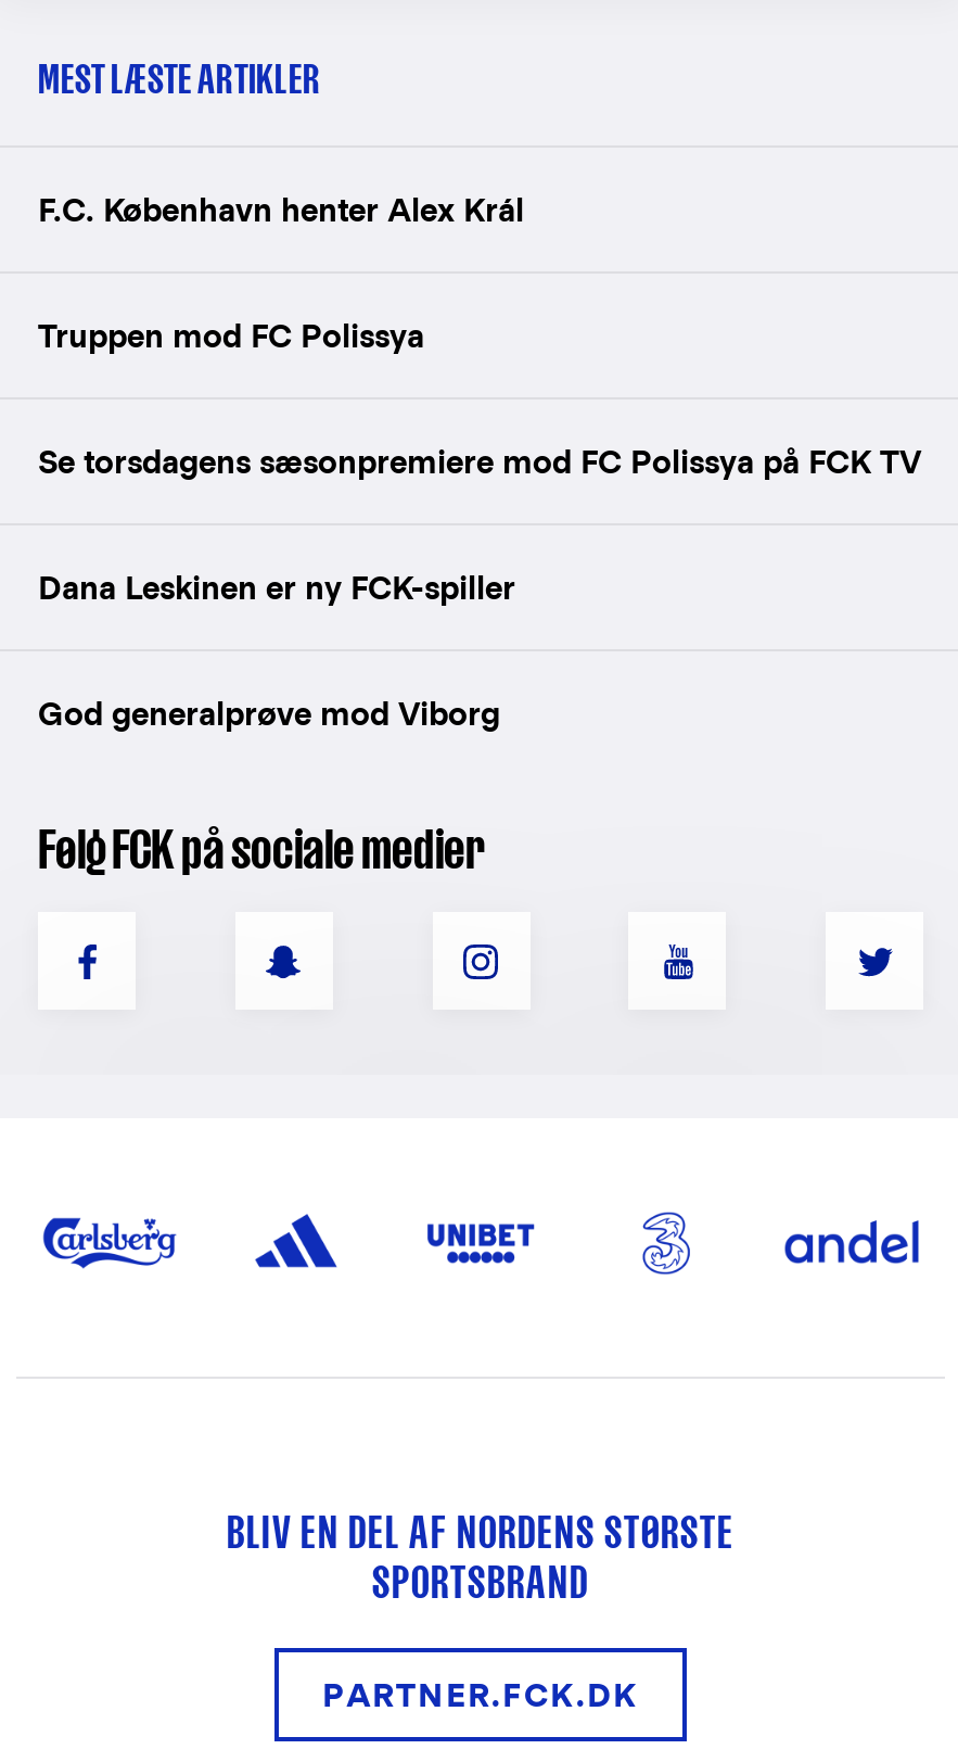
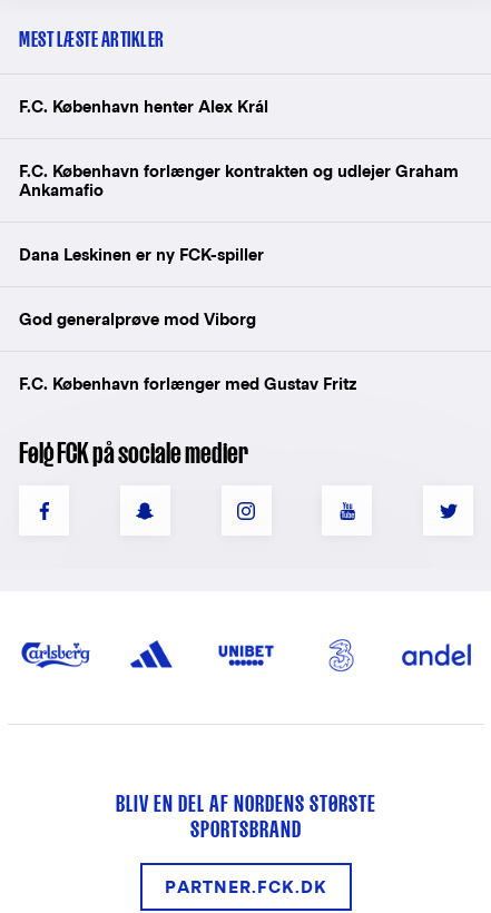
- Truppen mod FC Polissya
- Se torsdagens sæsonpremiere mod FC Polissya på FCK TV
+ F.C. København forlænger kontrakten og udlejer Graham
+ Ankamafio

moved up: Dana Leskinen er ny FCK-spiller | God generalprøve mod Viborg

+ F.C. København forlænger med Gustav Fritz
